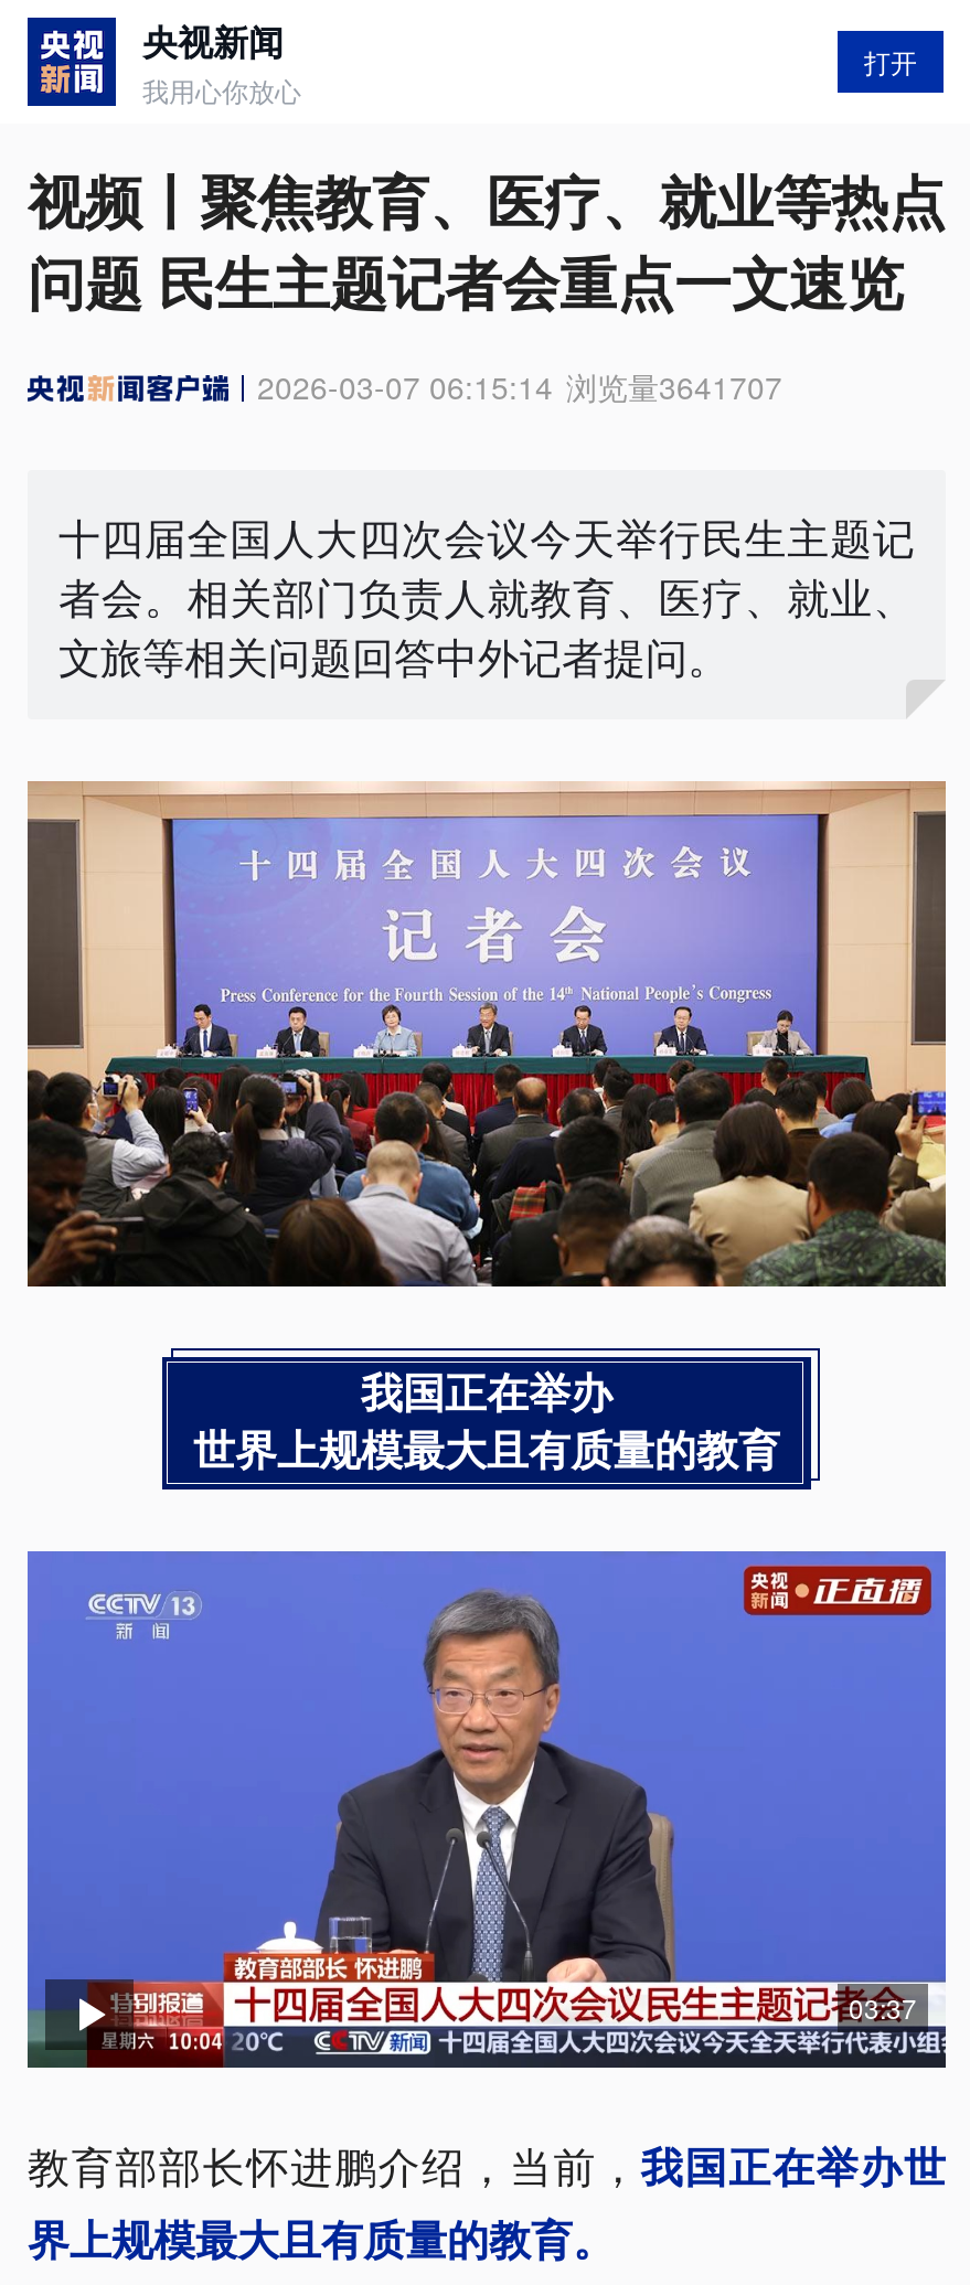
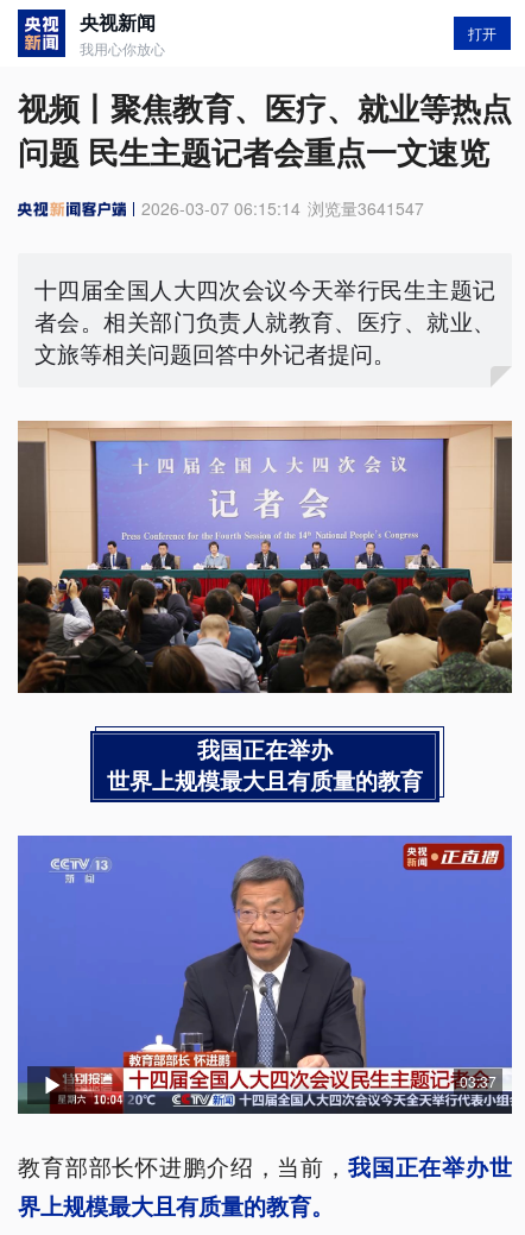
- 2026-03-07 06:15:14 浏览量3641707
+ 2026-03-07 06:15:14 浏览量3641547
